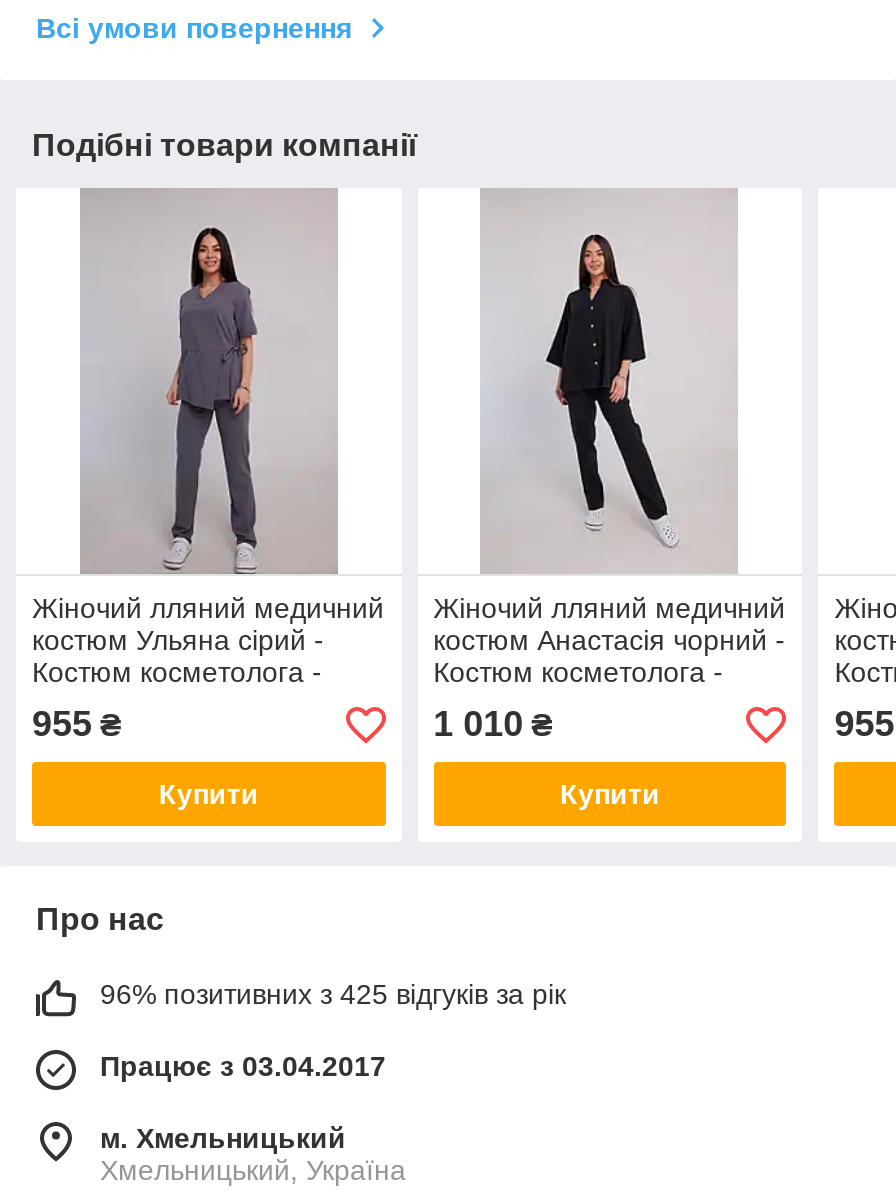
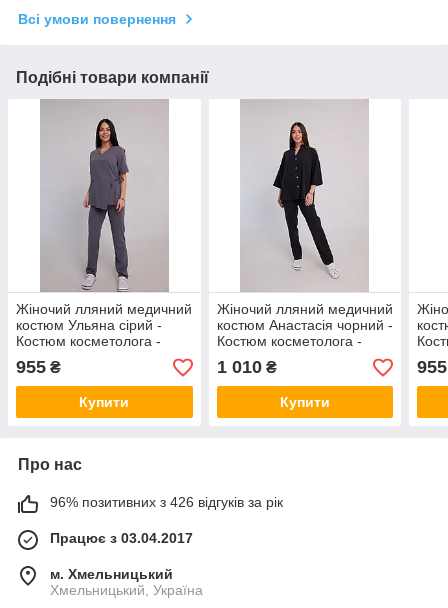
- 96% позитивних з 425 відгуків за рік
+ 96% позитивних з 426 відгуків за рік
